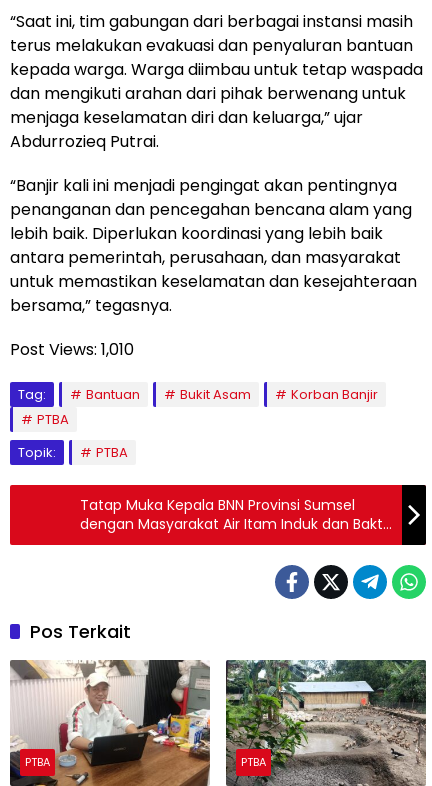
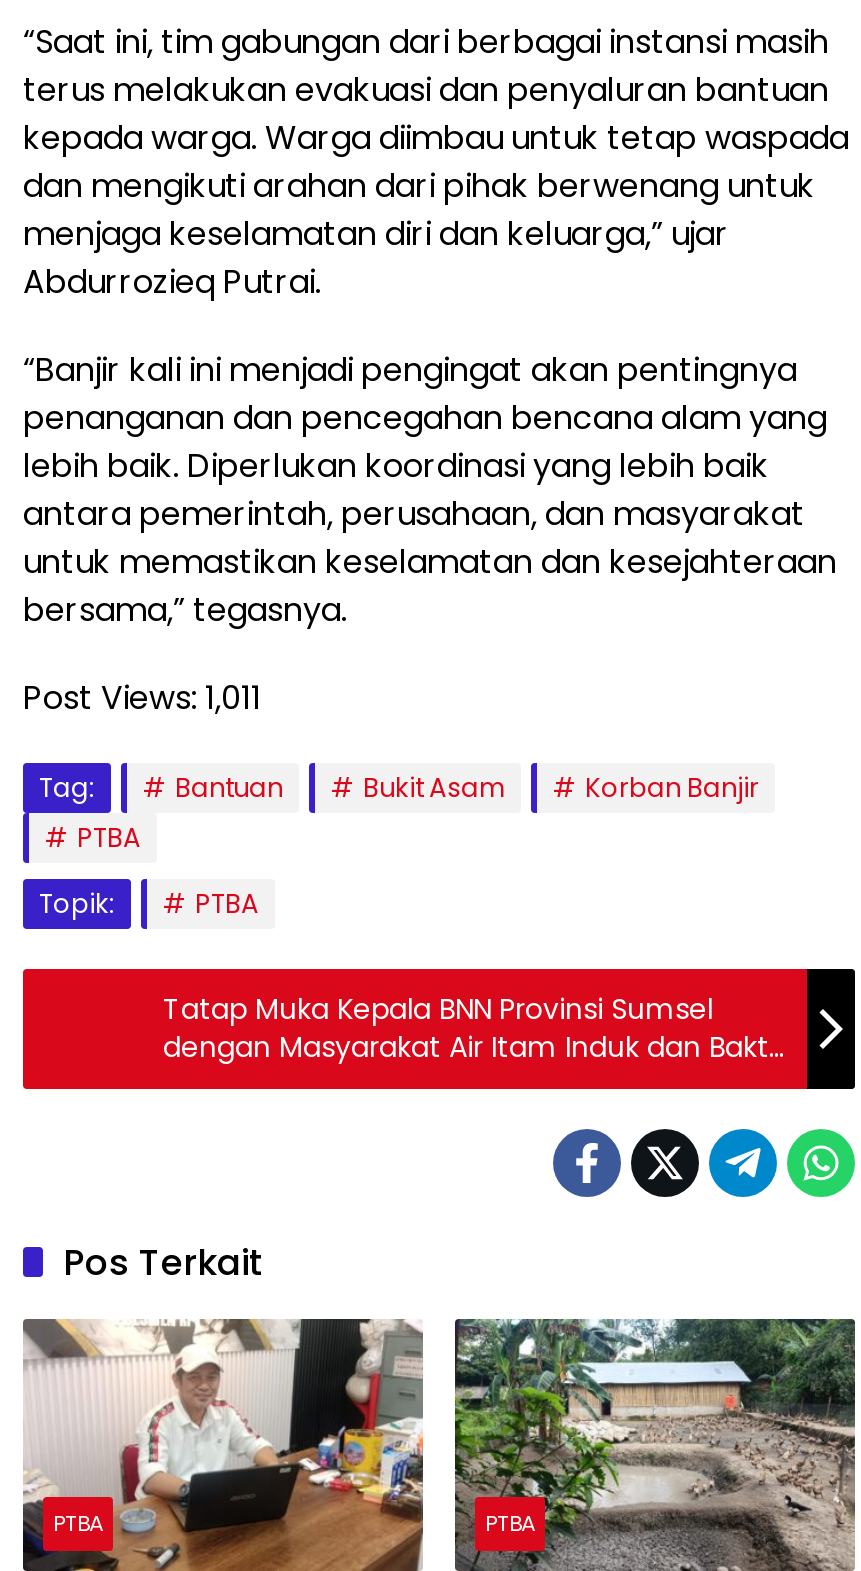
- Post Views: 1,010
+ Post Views: 1,011
